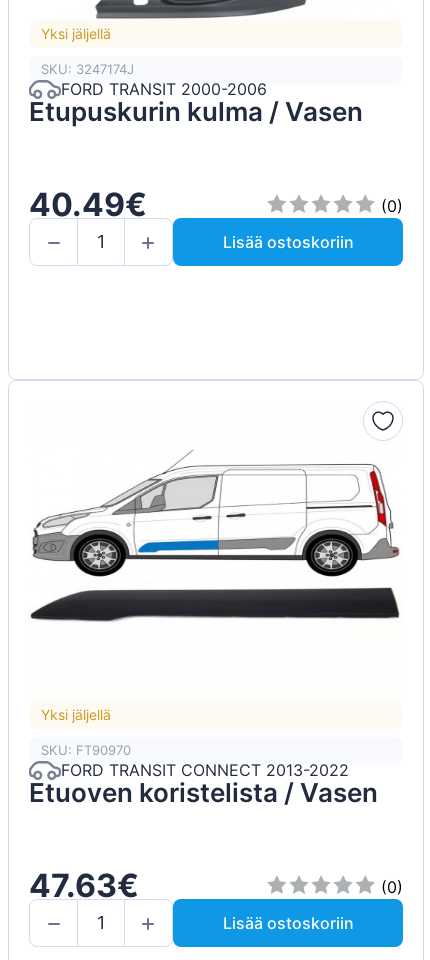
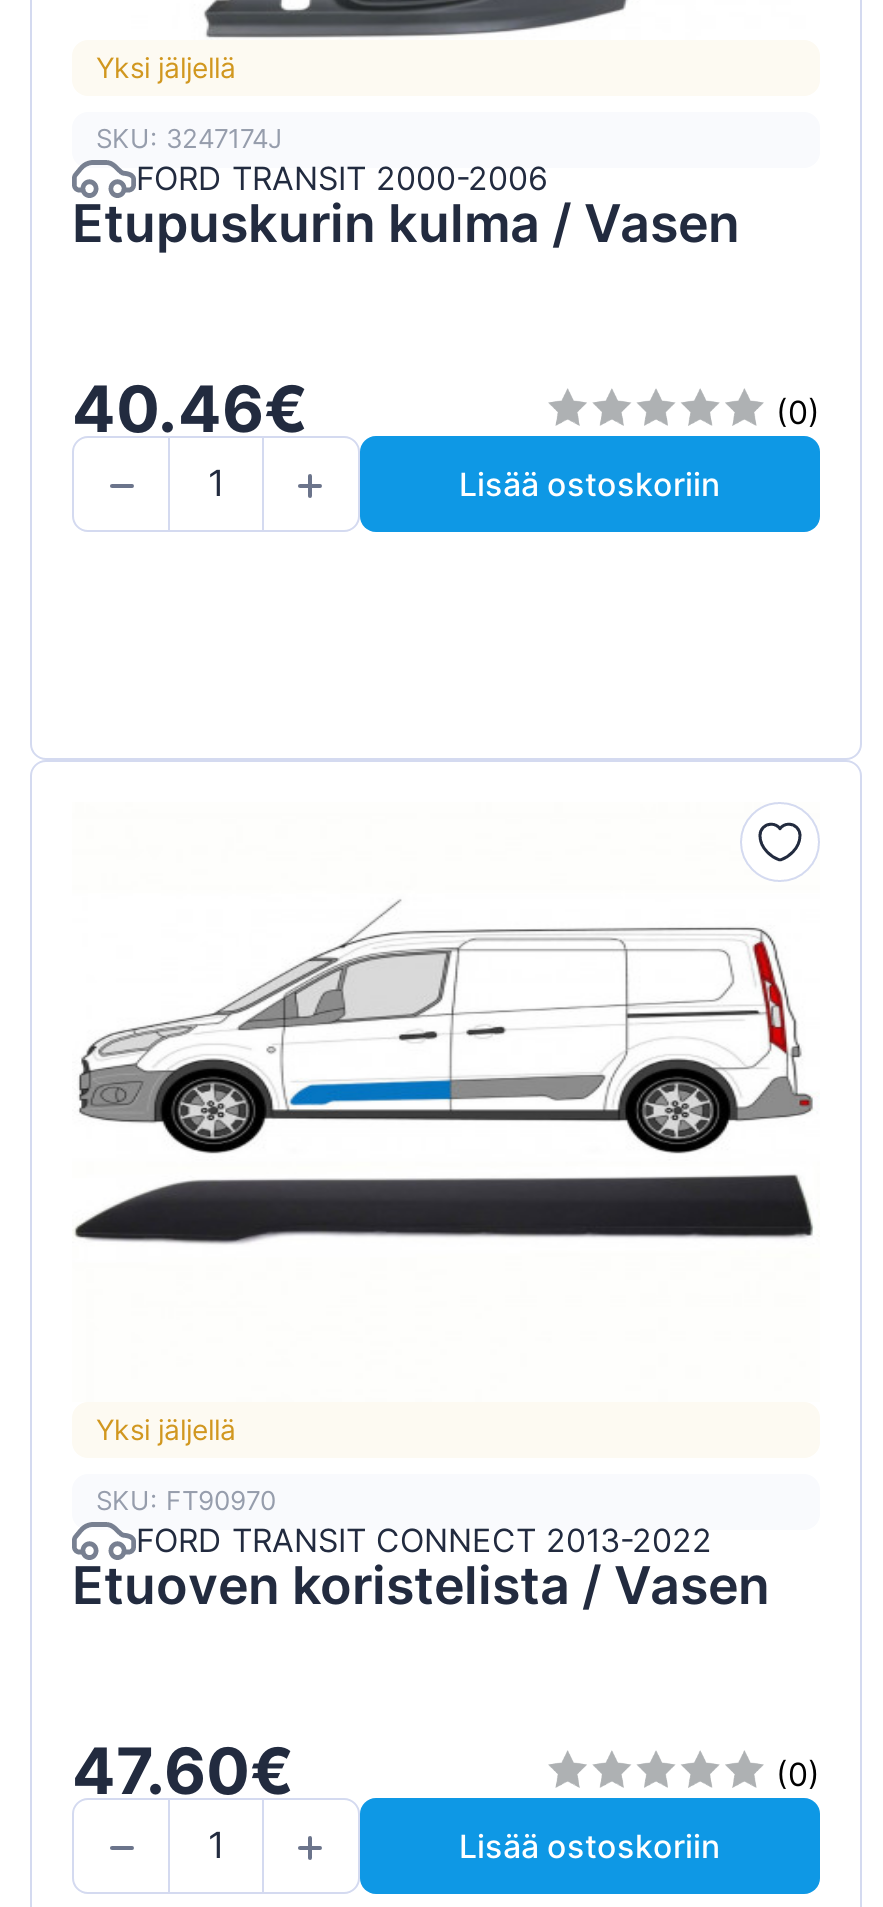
- 40.49€
+ 40.46€

- 47.63€
+ 47.60€
